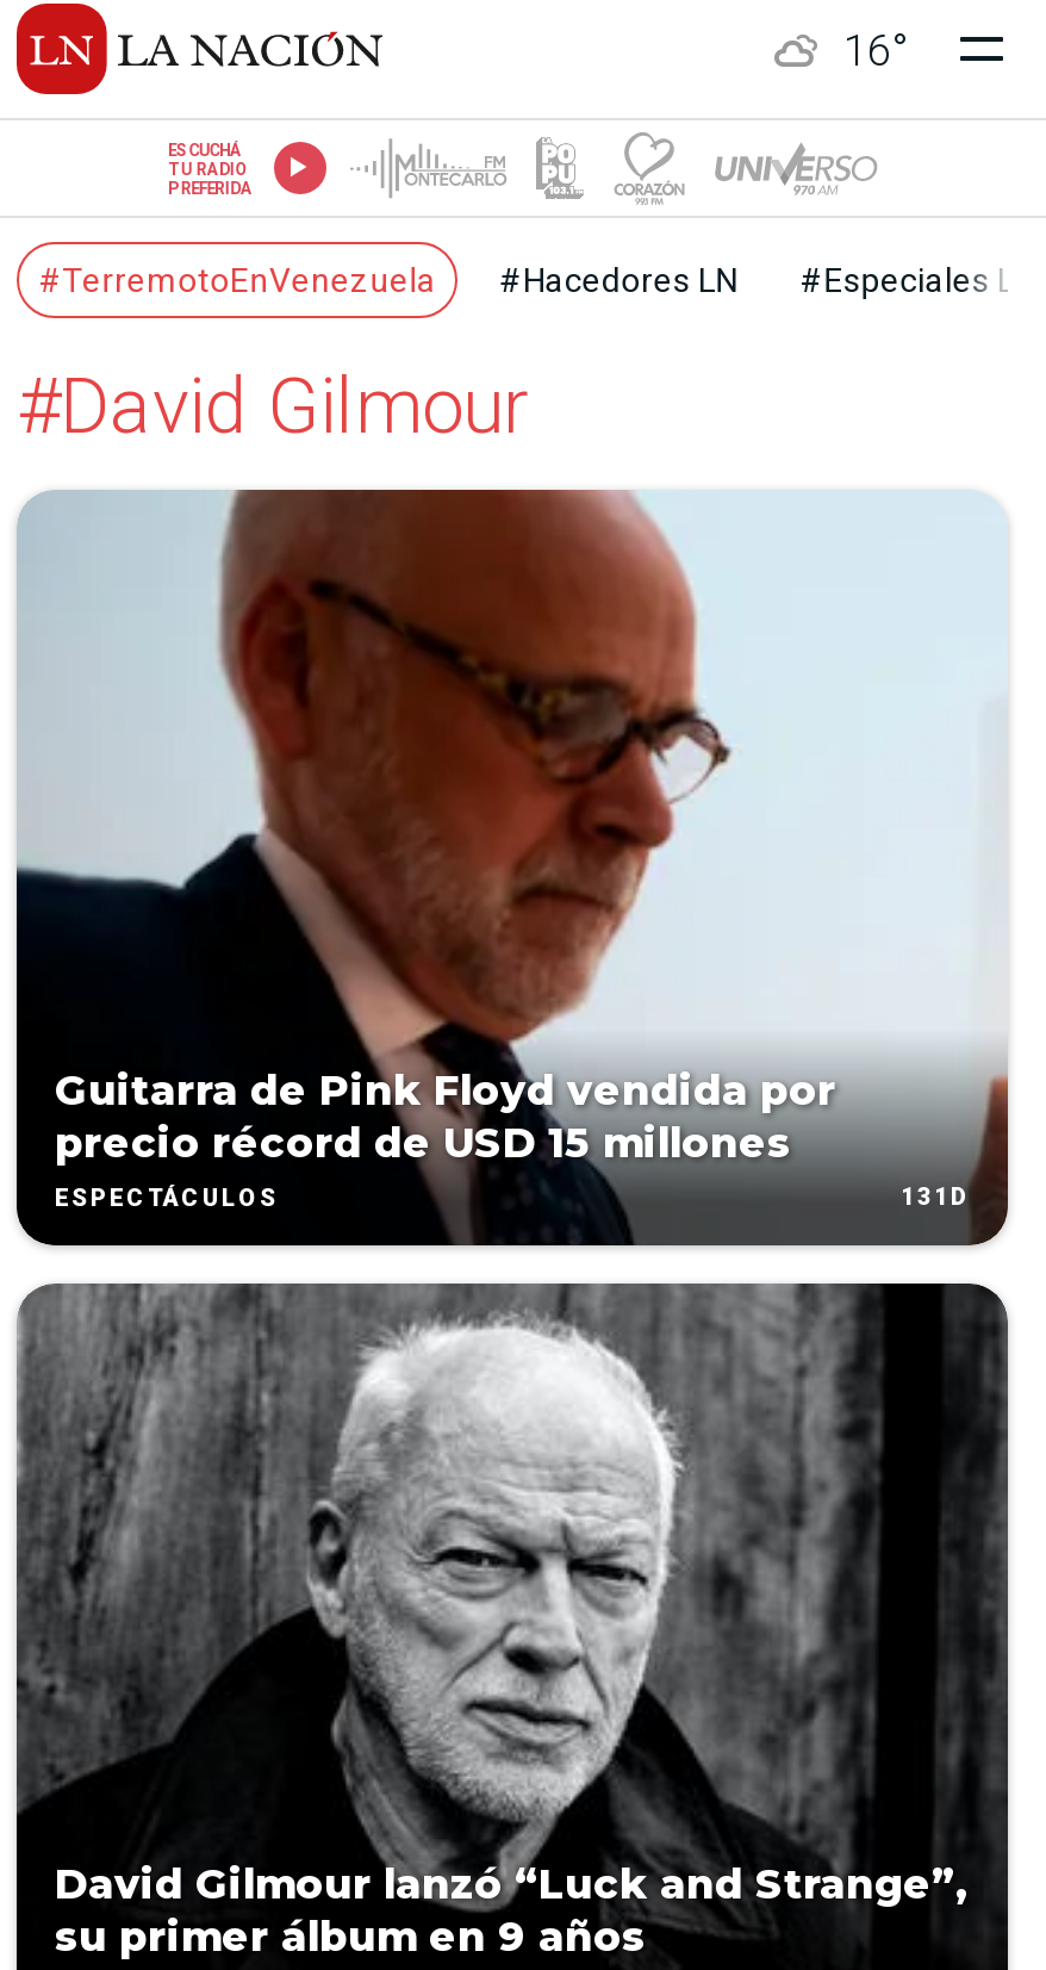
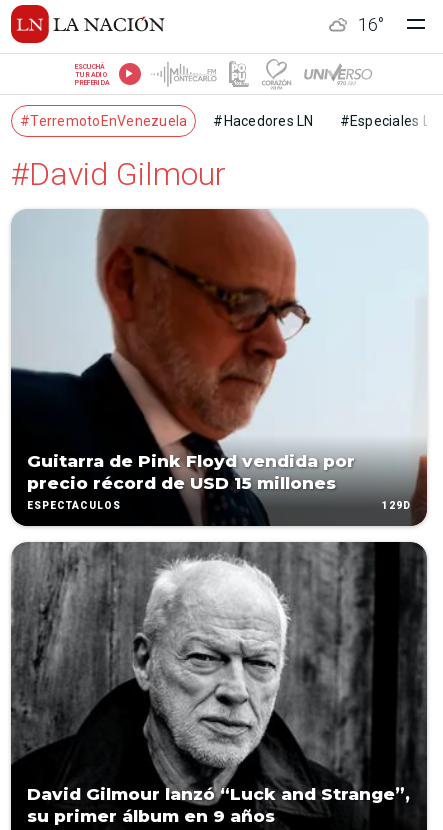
- 131D
+ 129D
